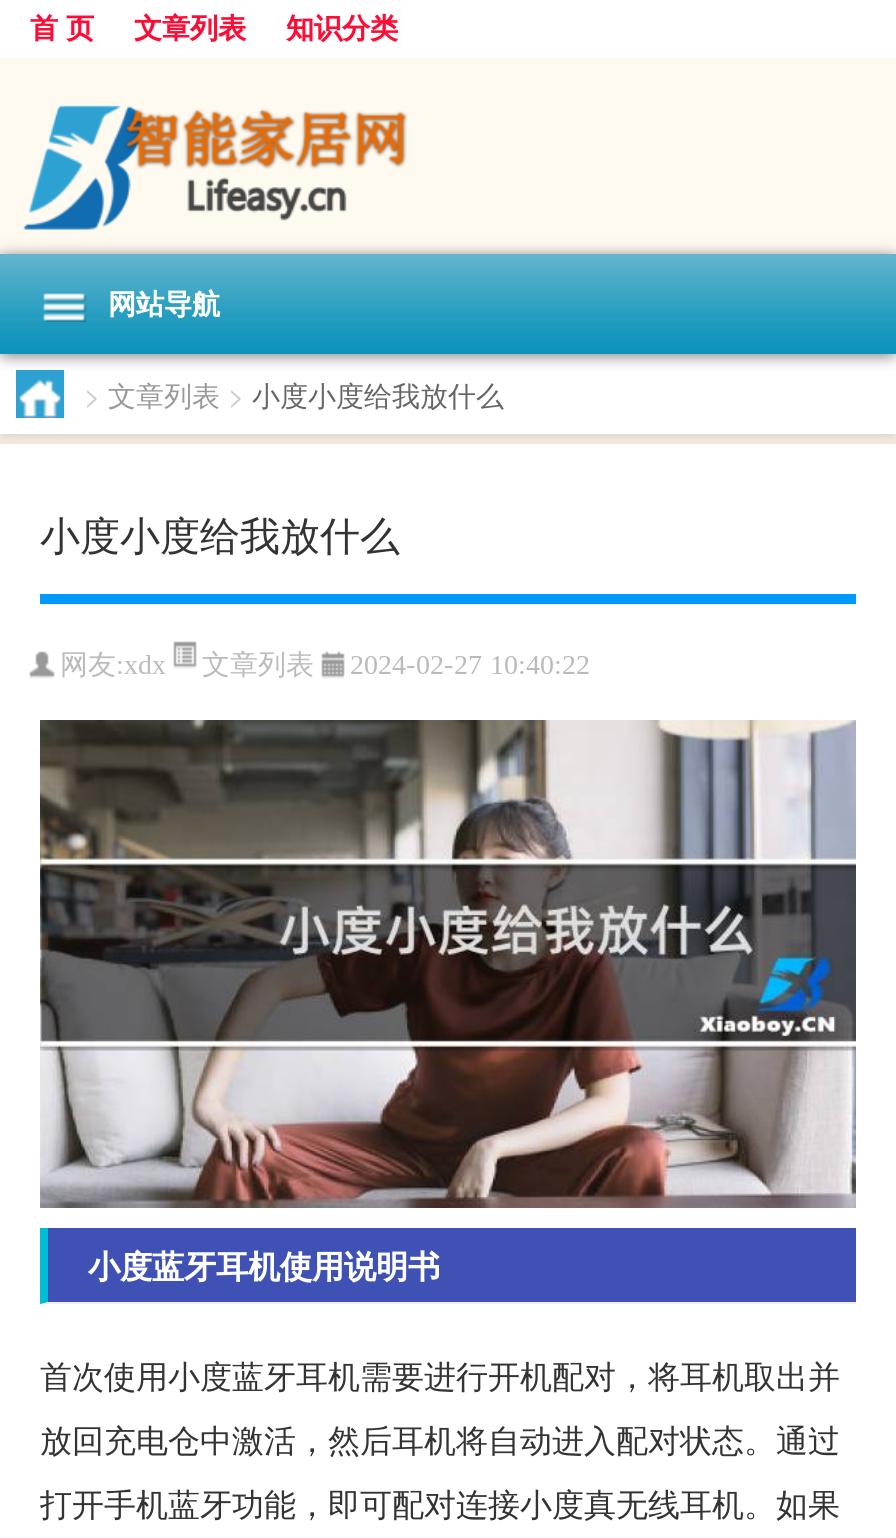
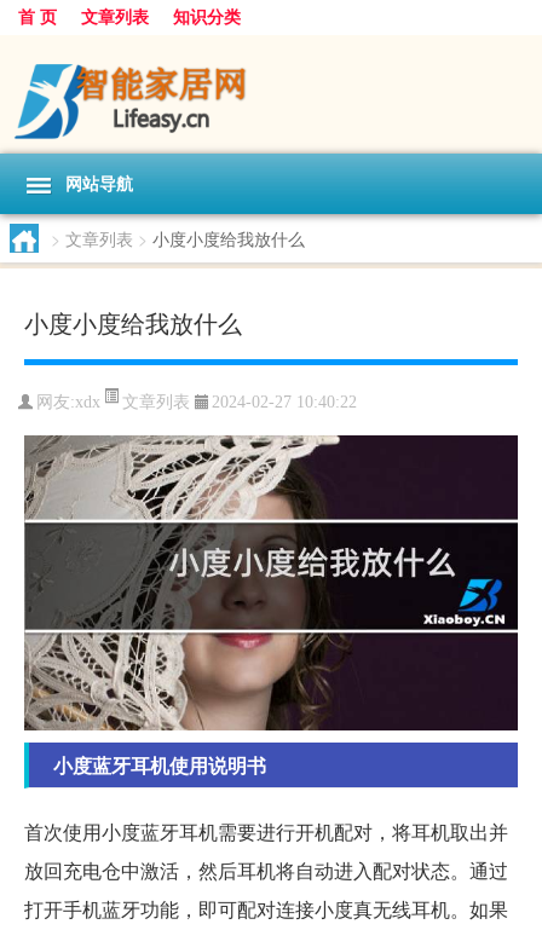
- [image]
+ [image]
